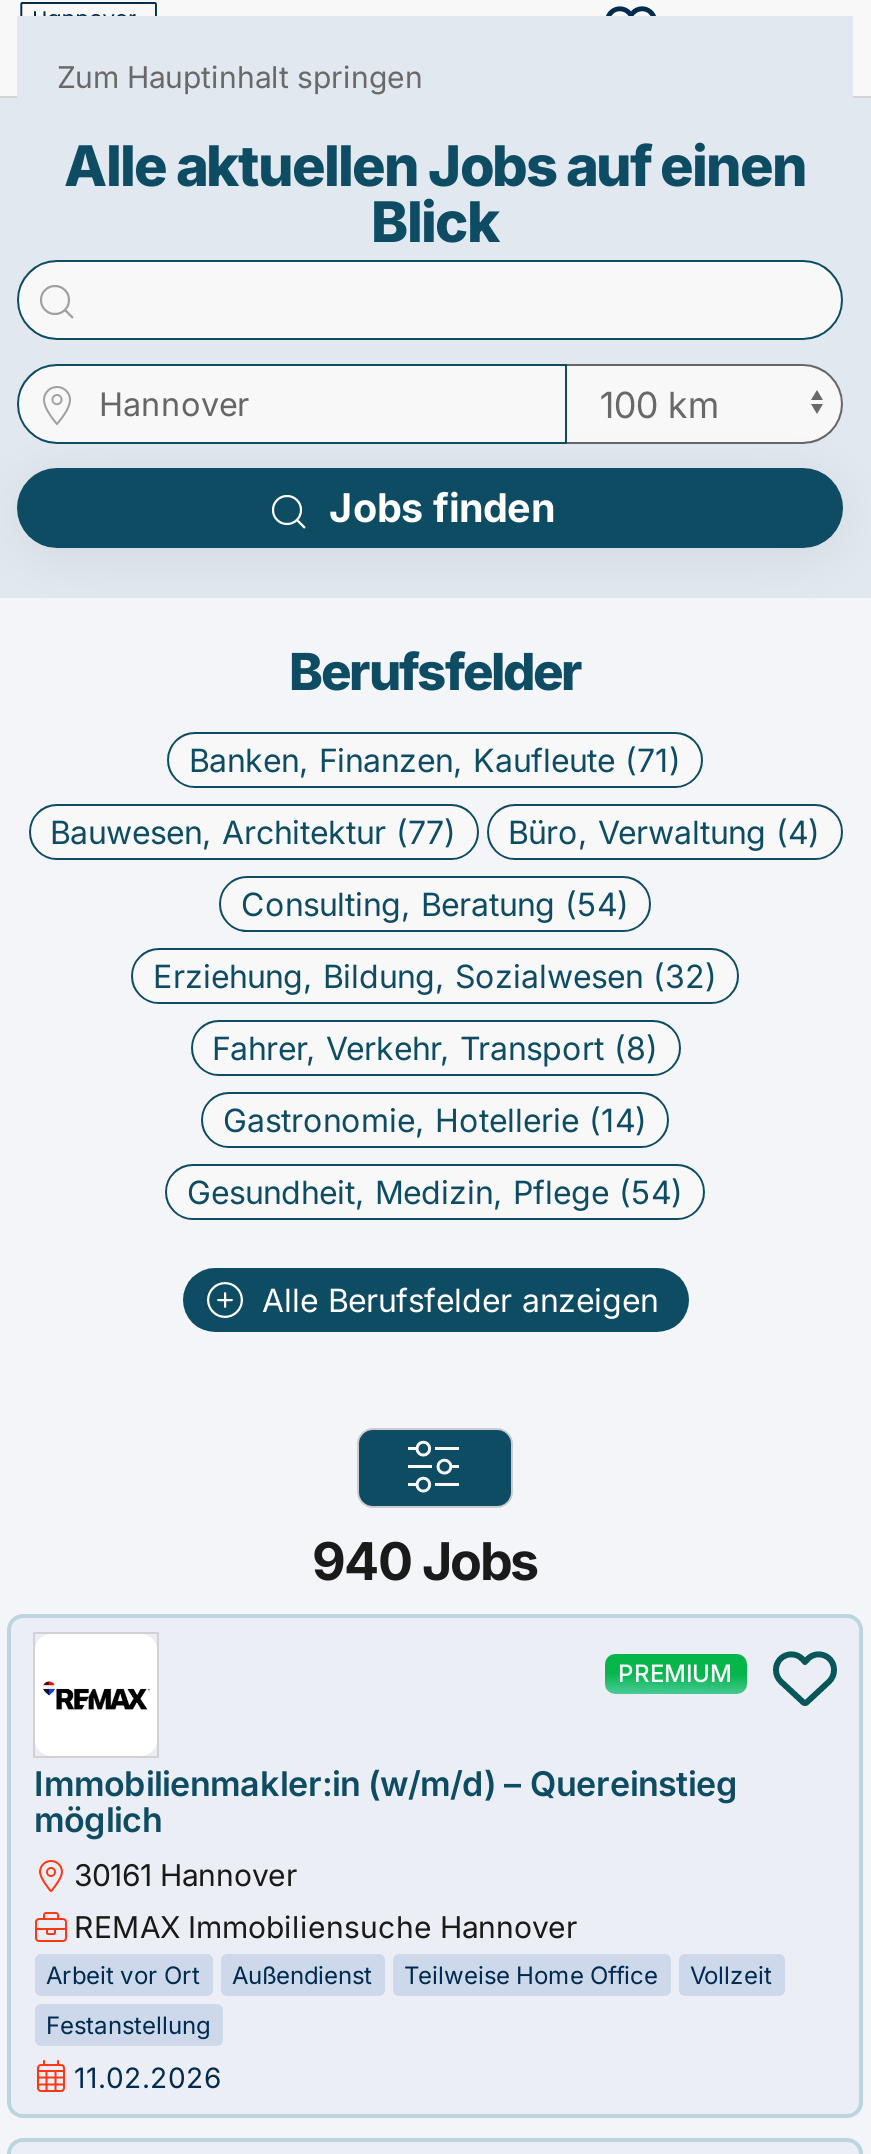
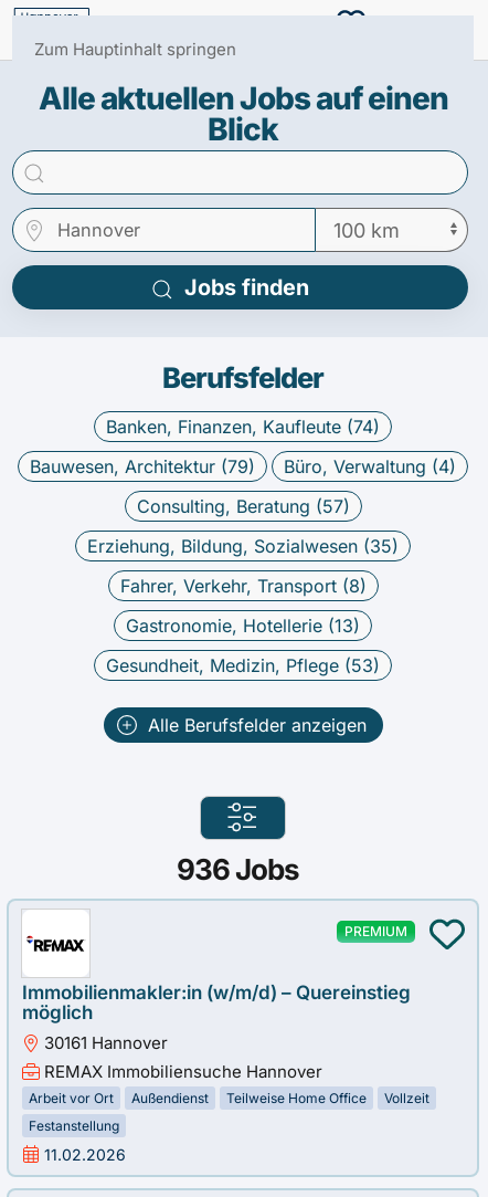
- Banken, Finanzen, Kaufleute (71)
+ Banken, Finanzen, Kaufleute (74)

- Bauwesen, Architektur (77)
+ Bauwesen, Architektur (79)

- Consulting, Beratung (54)
+ Consulting, Beratung (57)

- Erziehung, Bildung, Sozialwesen (32)
+ Erziehung, Bildung, Sozialwesen (35)

- Gastronomie, Hotellerie (14)
+ Gastronomie, Hotellerie (13)

- Gesundheit, Medizin, Pflege (54)
+ Gesundheit, Medizin, Pflege (53)

- 940 Jobs
+ 936 Jobs
